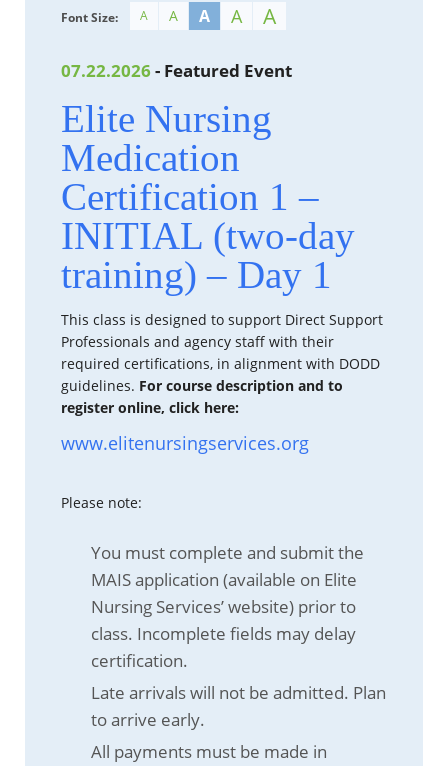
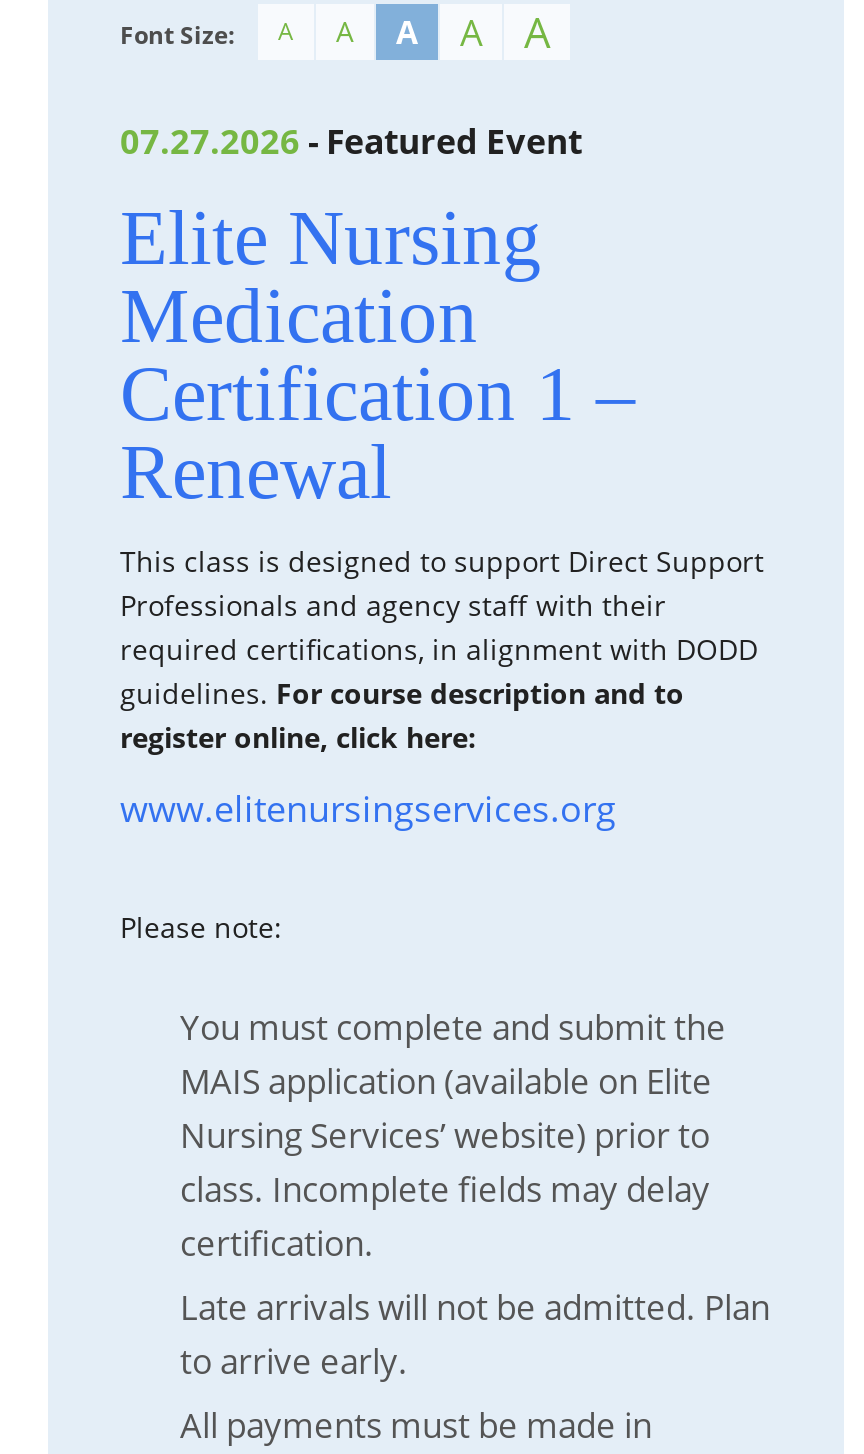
- 07.22.2026 - Featured Event
+ 07.27.2026 - Featured Event

- INITIAL (two-day
- training) – Day 1
+ Renewal
